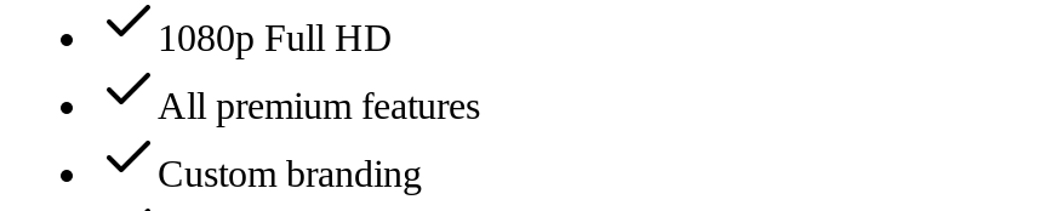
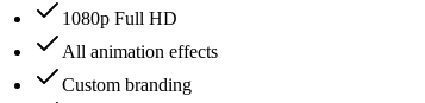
- All premium features
+ All animation effects
